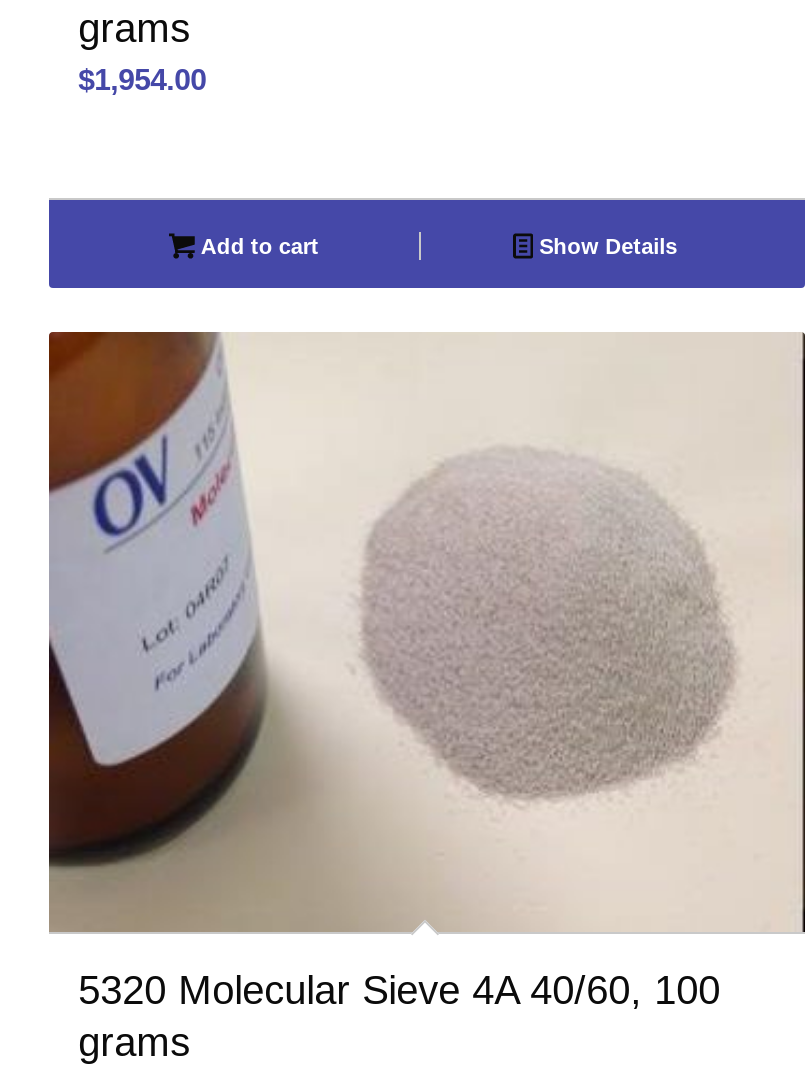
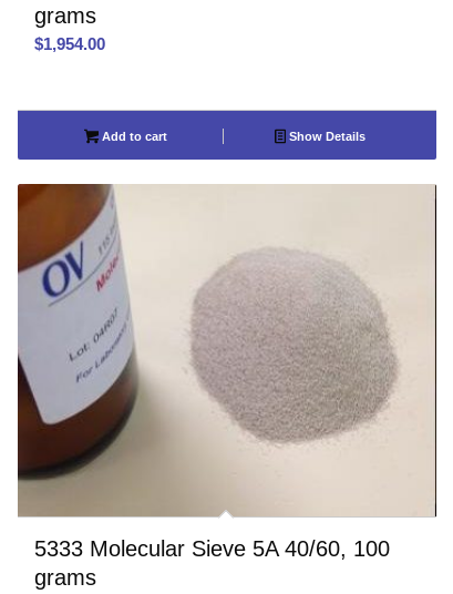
- 5320 Molecular Sieve 4A 40/60, 100
+ 5333 Molecular Sieve 5A 40/60, 100
